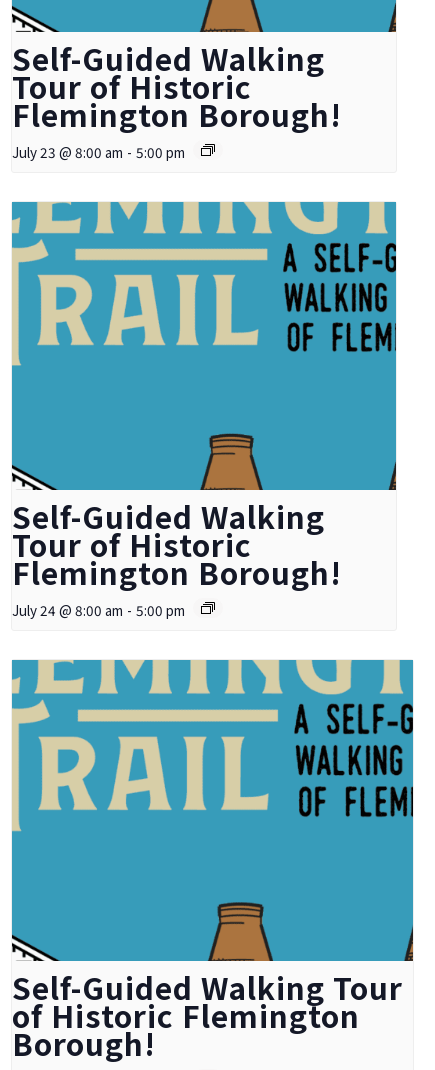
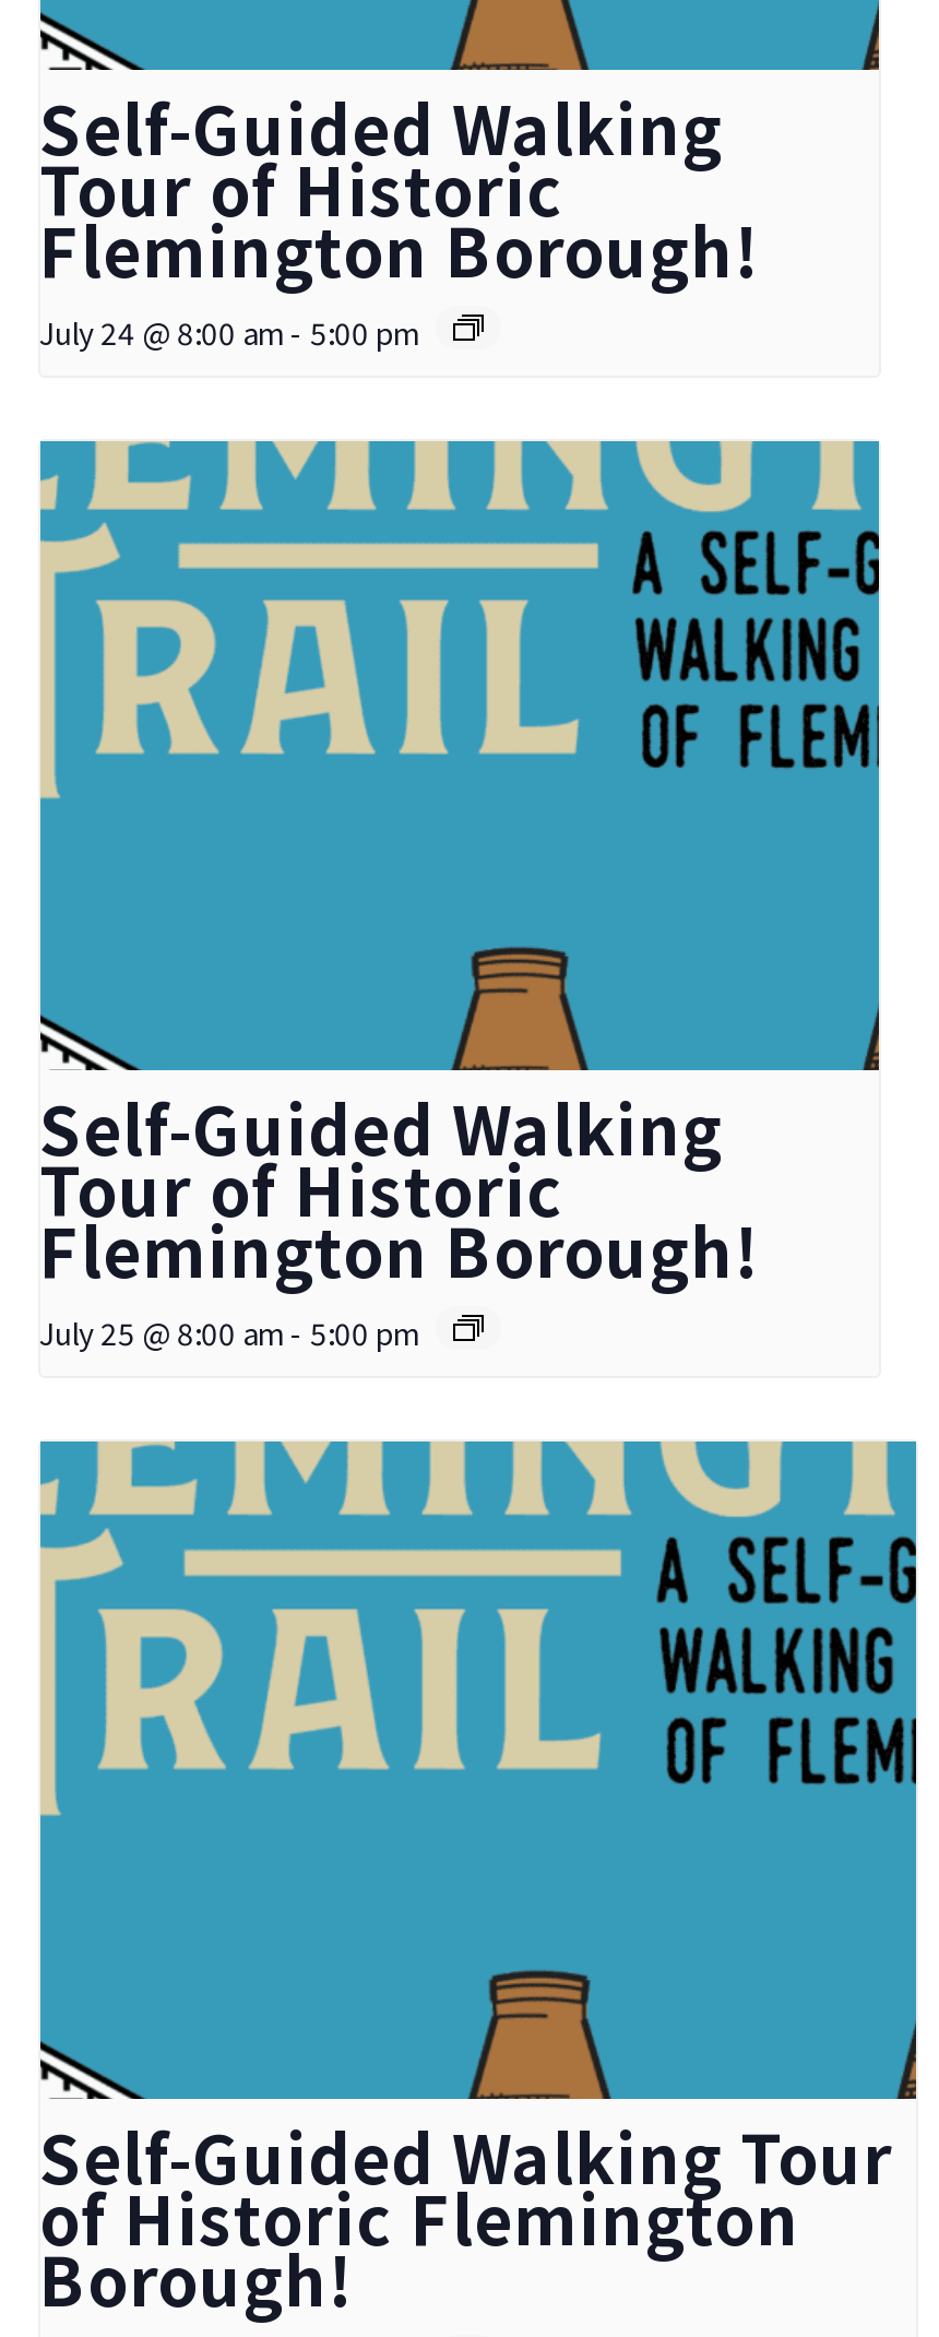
- July 23 @ 8:00 am - 5:00 pm
+ July 24 @ 8:00 am - 5:00 pm

- July 24 @ 8:00 am - 5:00 pm
+ July 25 @ 8:00 am - 5:00 pm
